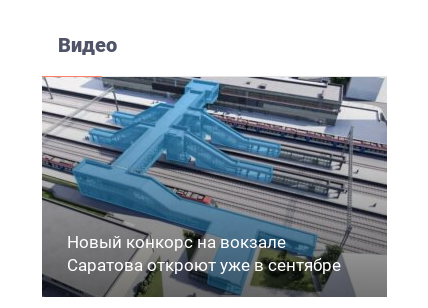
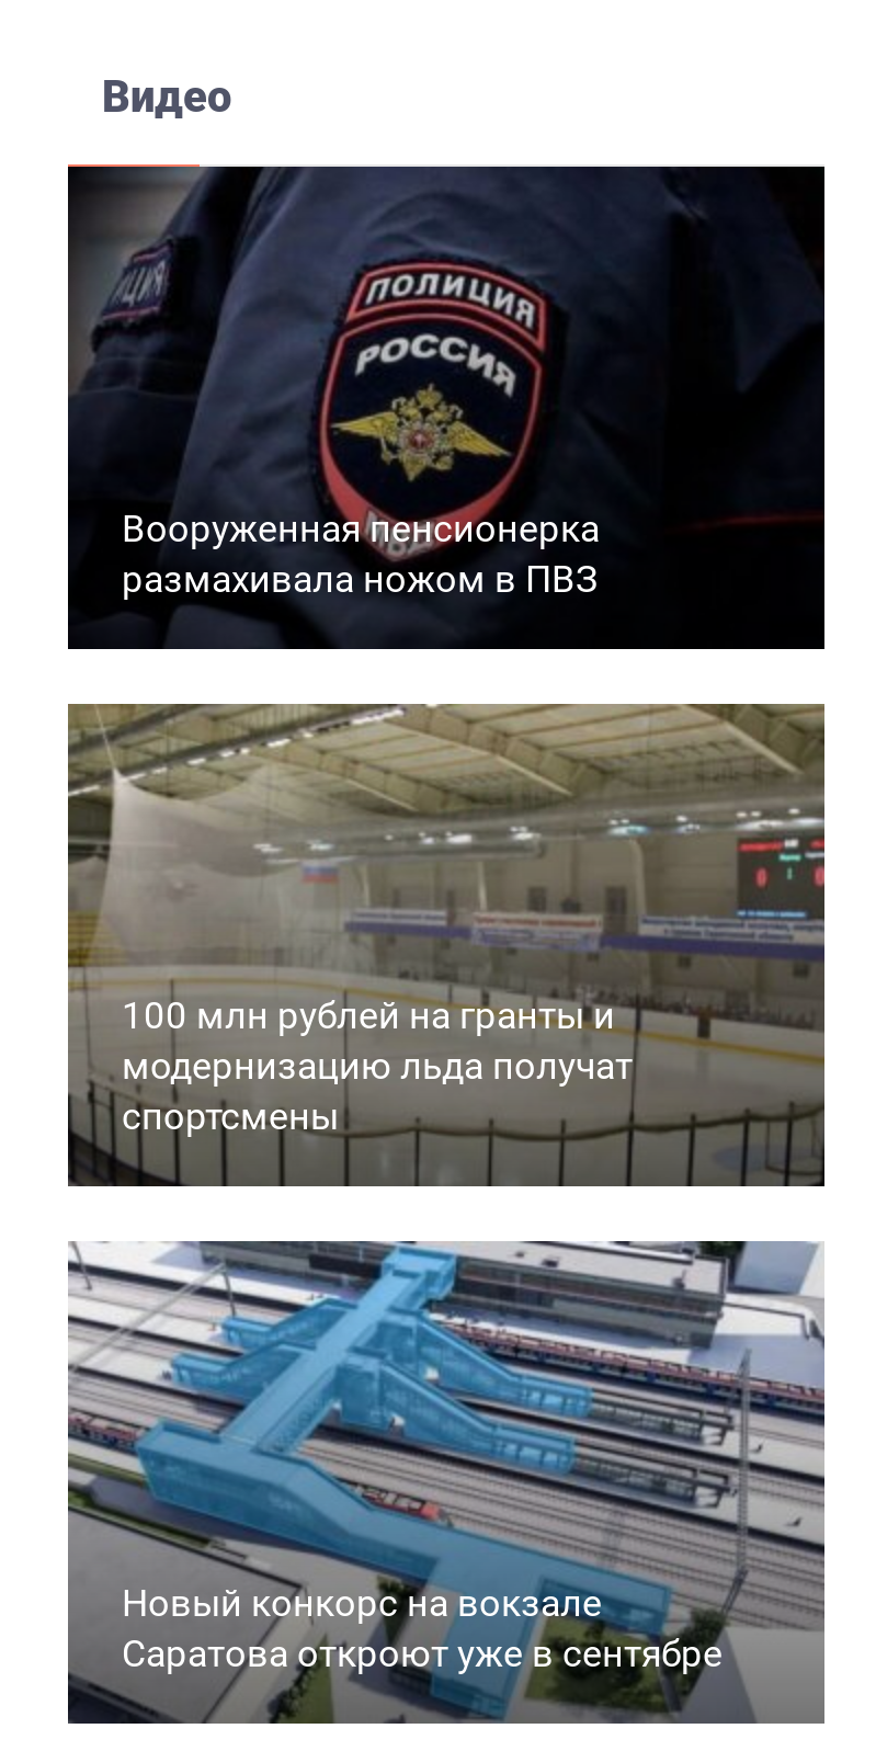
+ [image]
+ Вооруженная пенсионерка
+ размахивала ножом в ПВЗ

+ [image]
+ 100 млн рублей на гранты и
+ модернизацию льда получат
+ спортсмены
